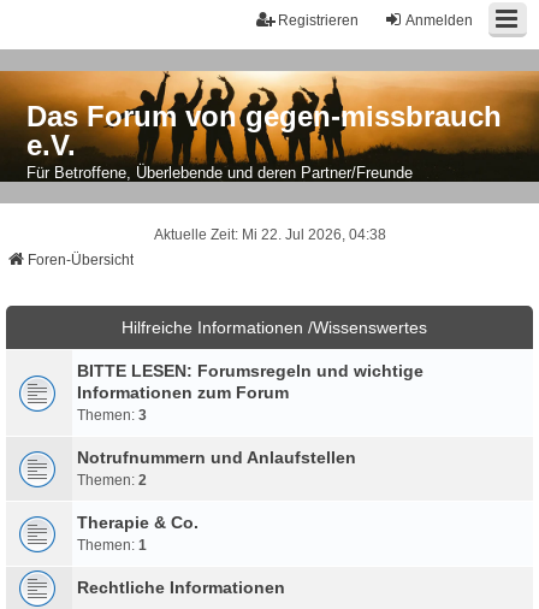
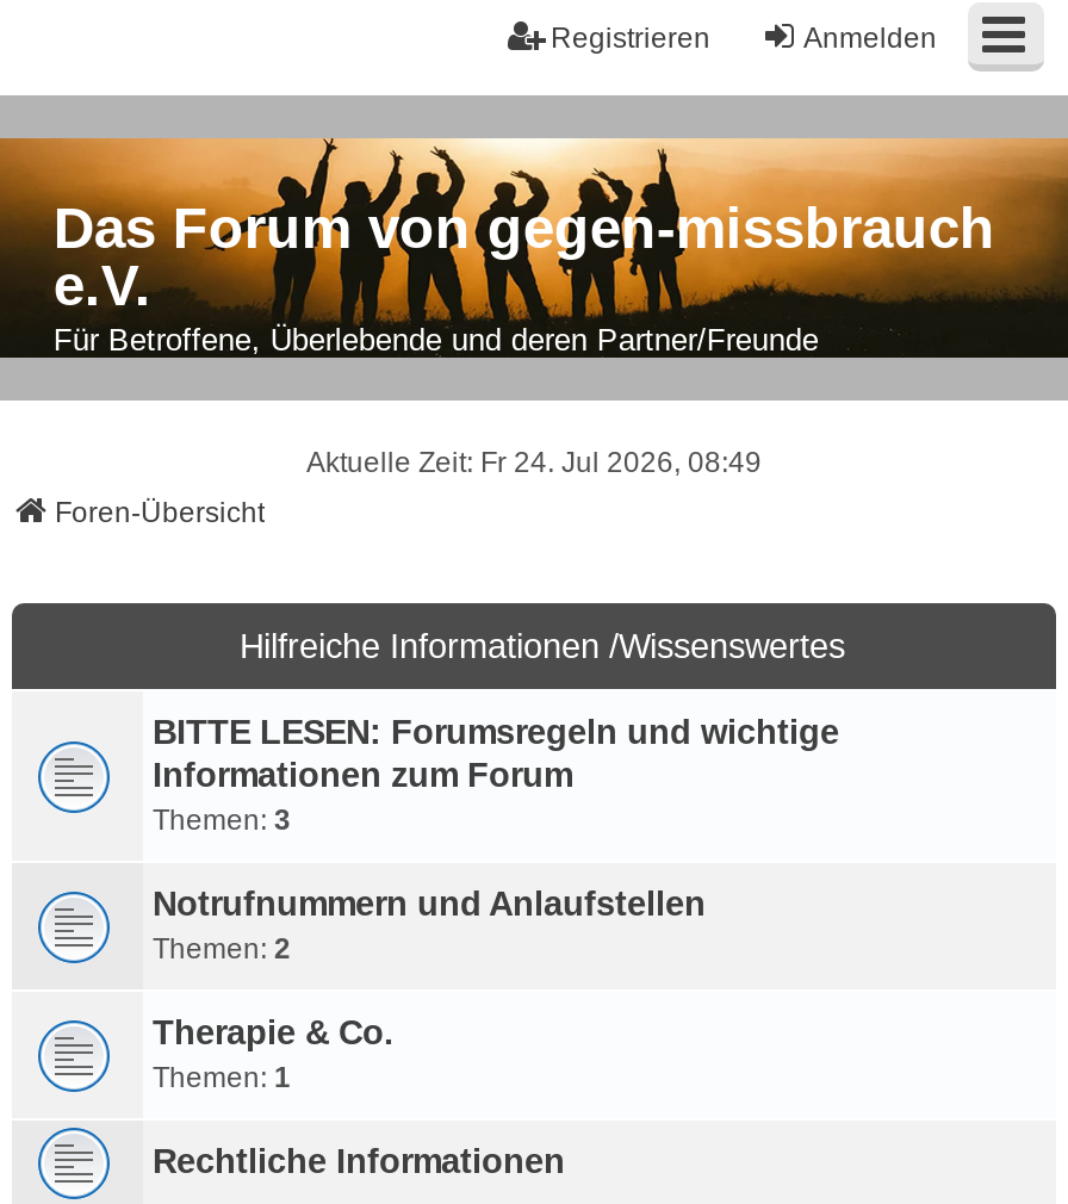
- Aktuelle Zeit: Mi 22. Jul 2026, 04:38
+ Aktuelle Zeit: Fr 24. Jul 2026, 08:49
